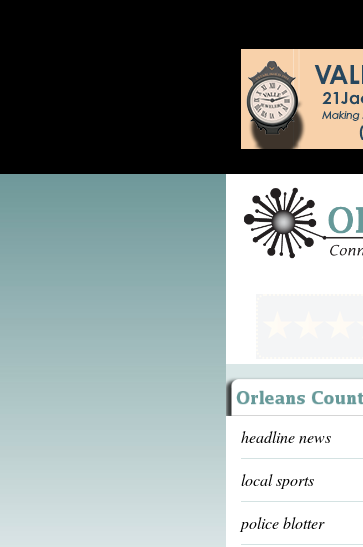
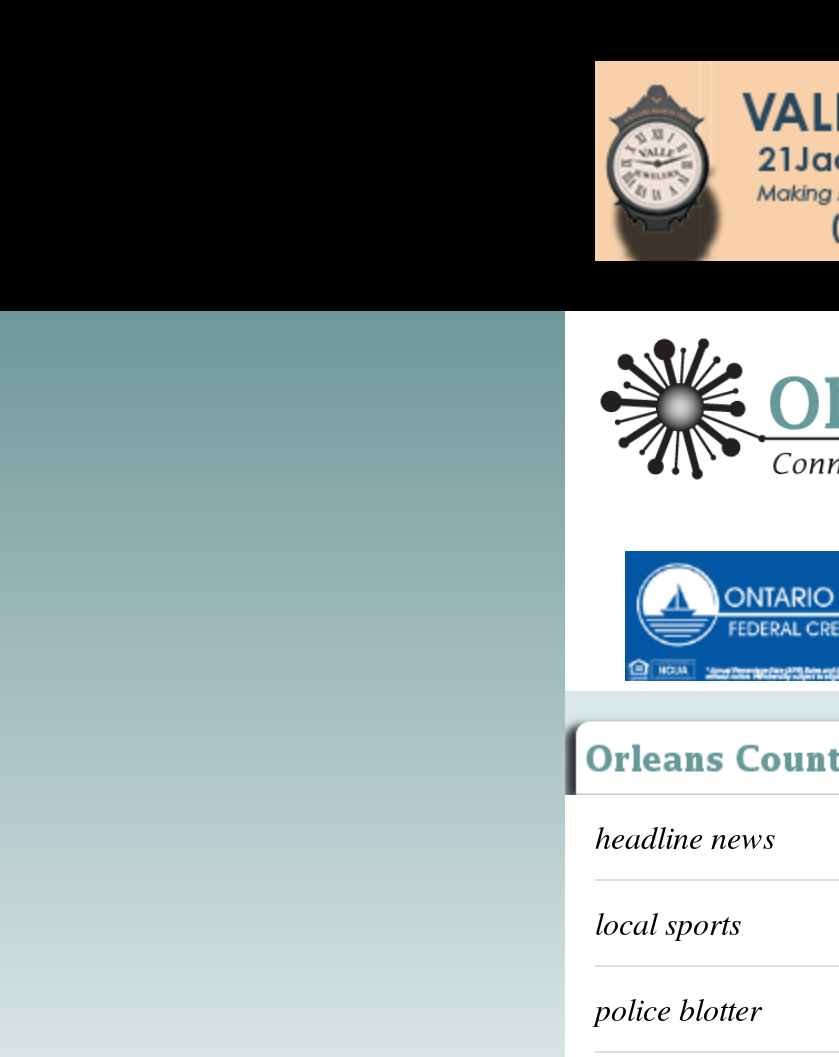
+ [image]
